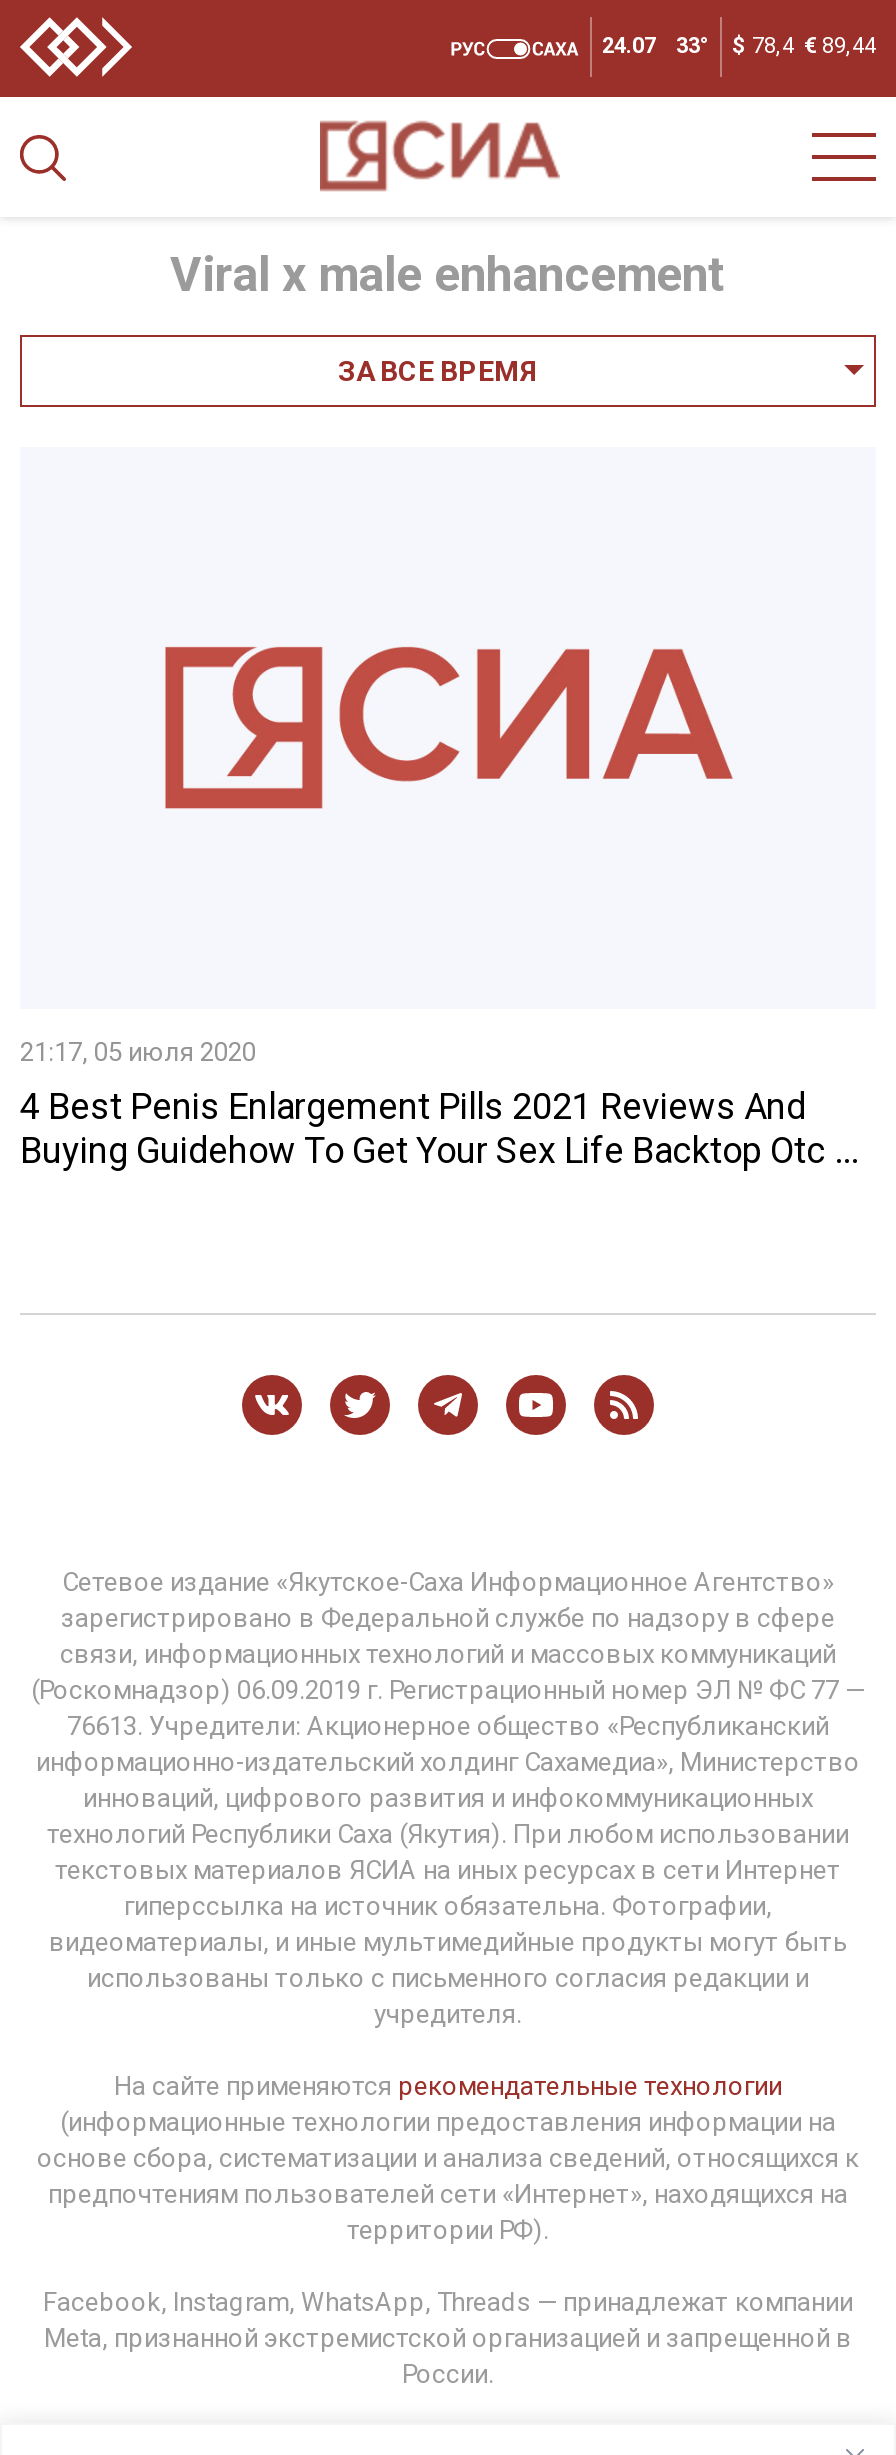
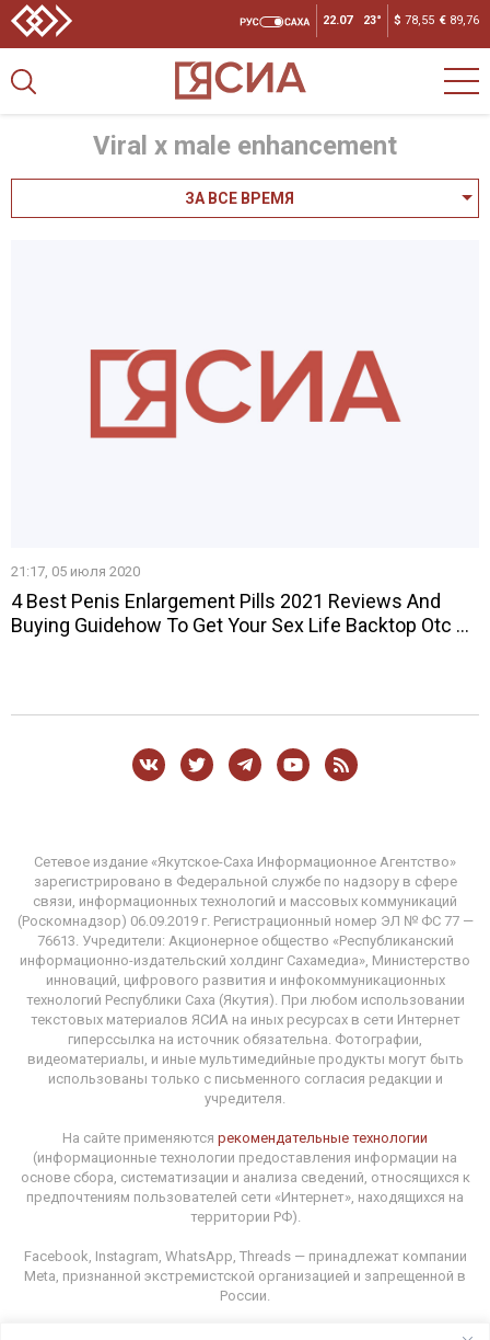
- 24.07
+ 22.07

- 33°
+ 23°

- $ 78,4 € 89,44
+ $ 78,55 € 89,76
